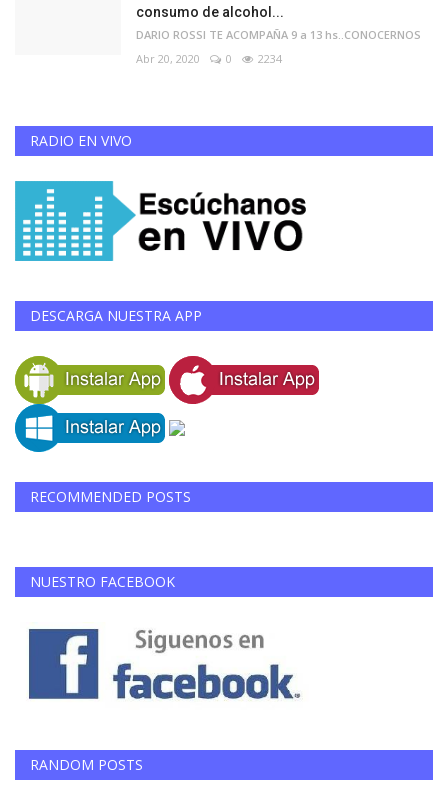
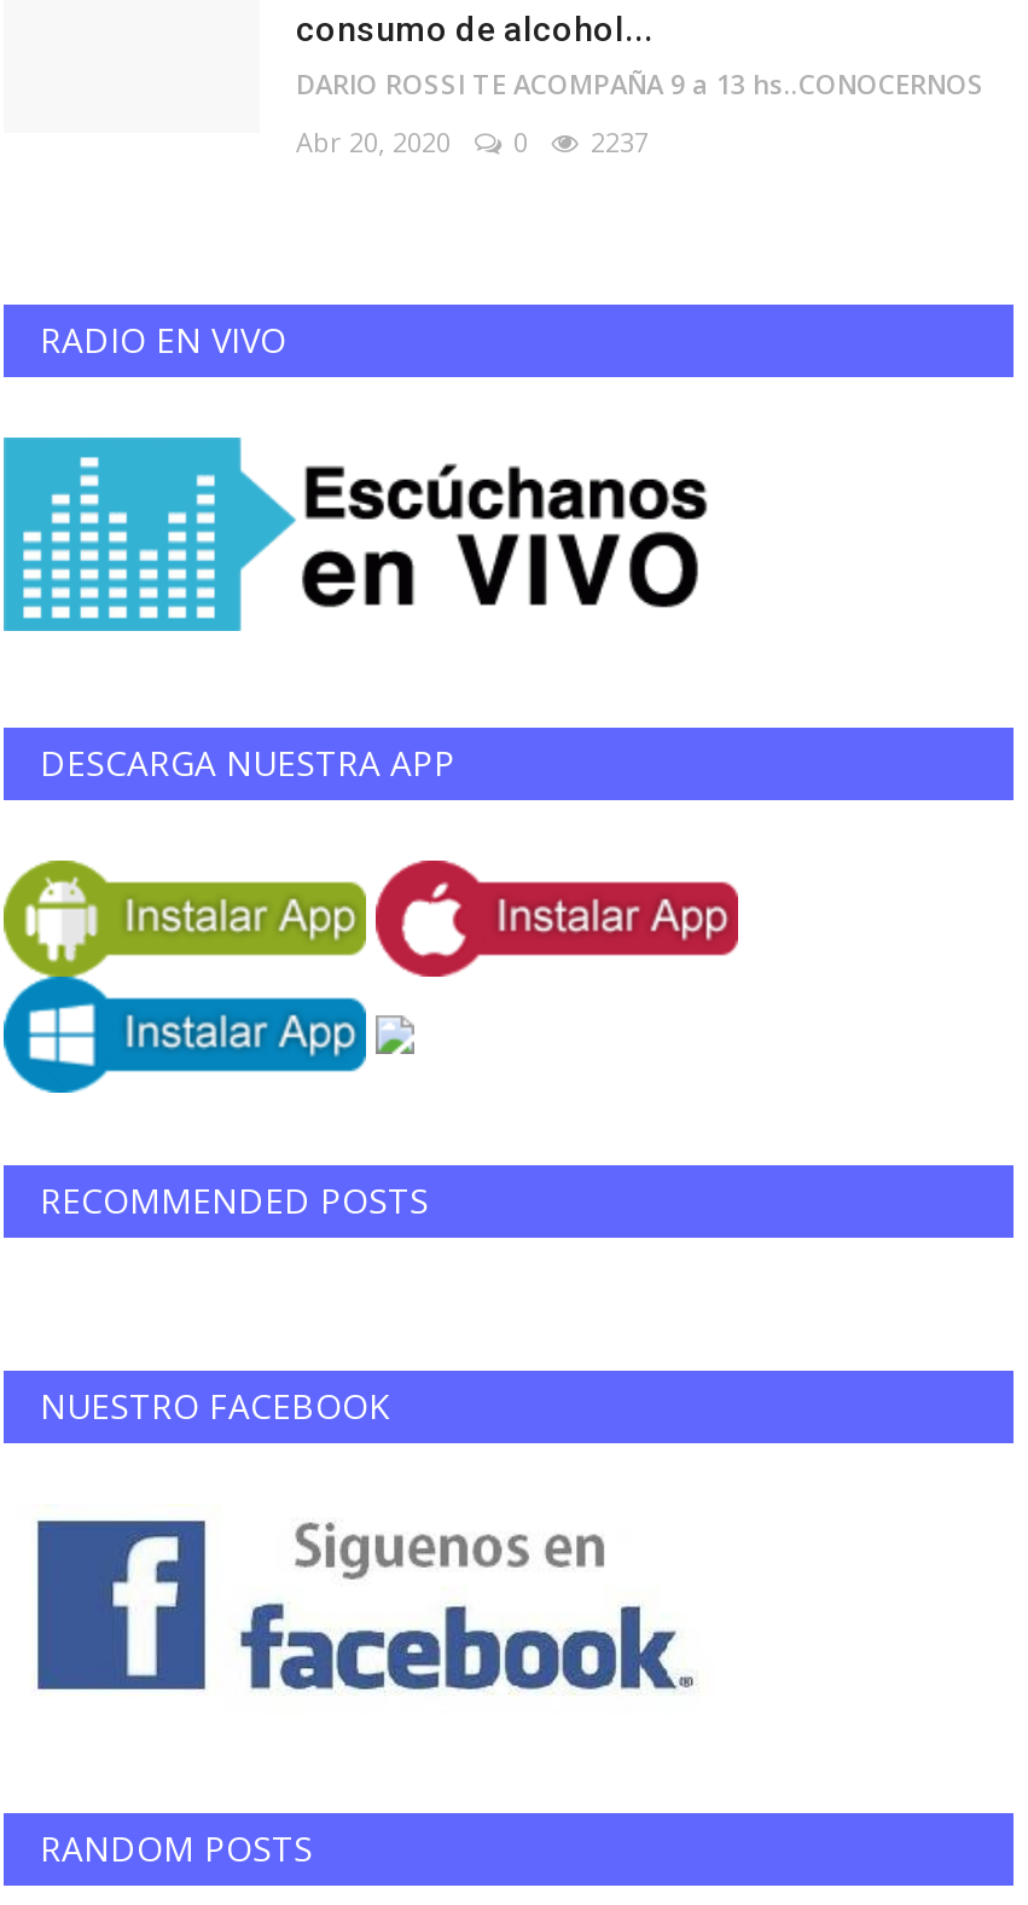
- Abr 20, 2020 0 2234
+ Abr 20, 2020 0 2237
